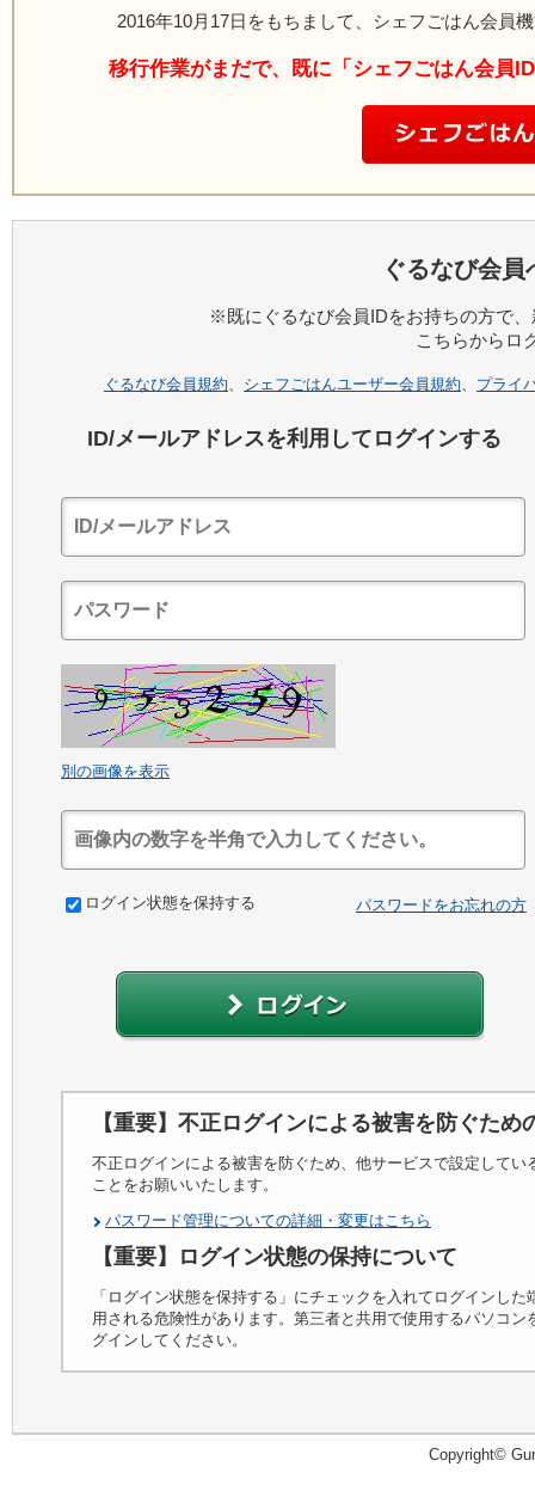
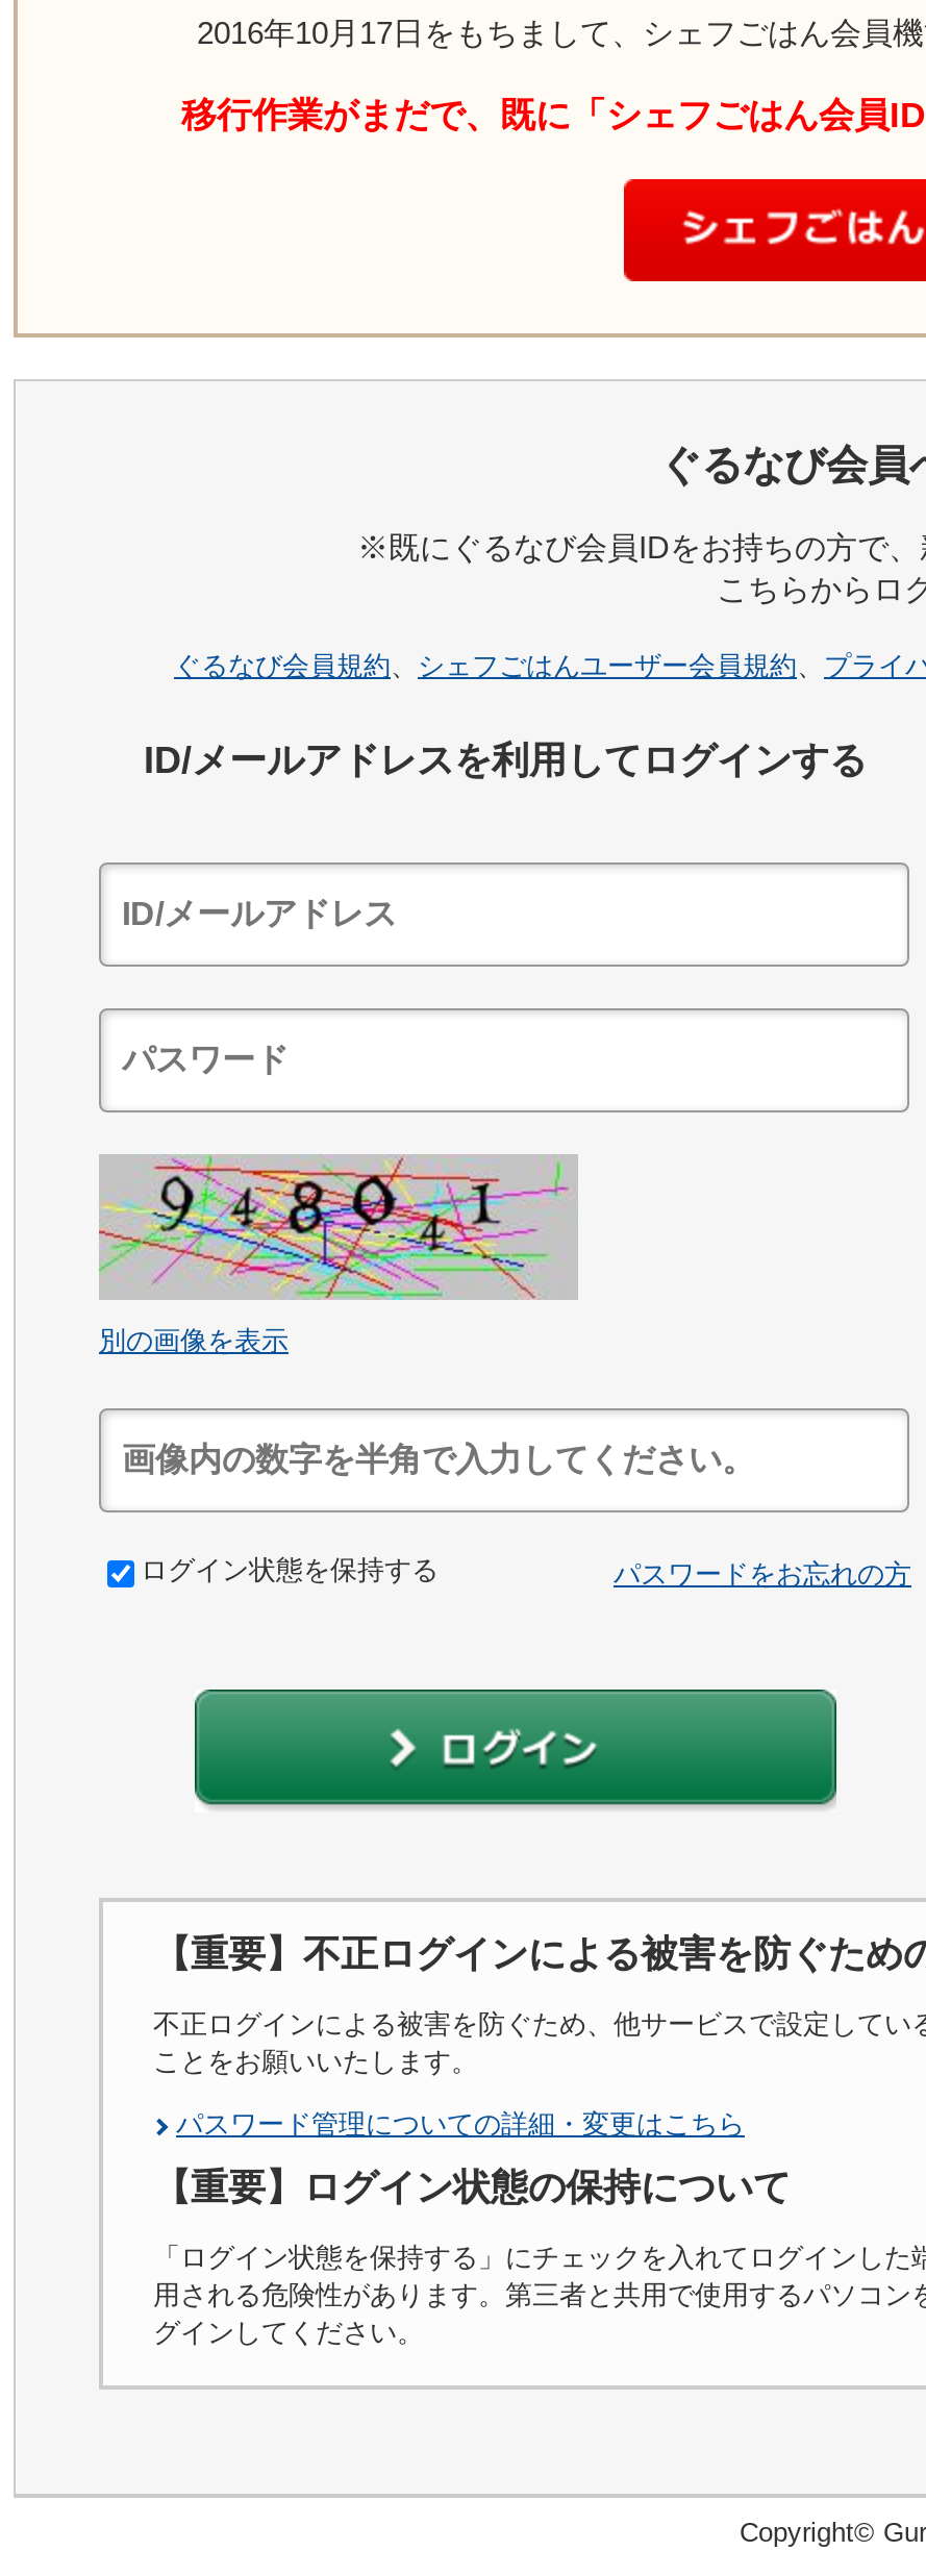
- [image]
+ [image]
